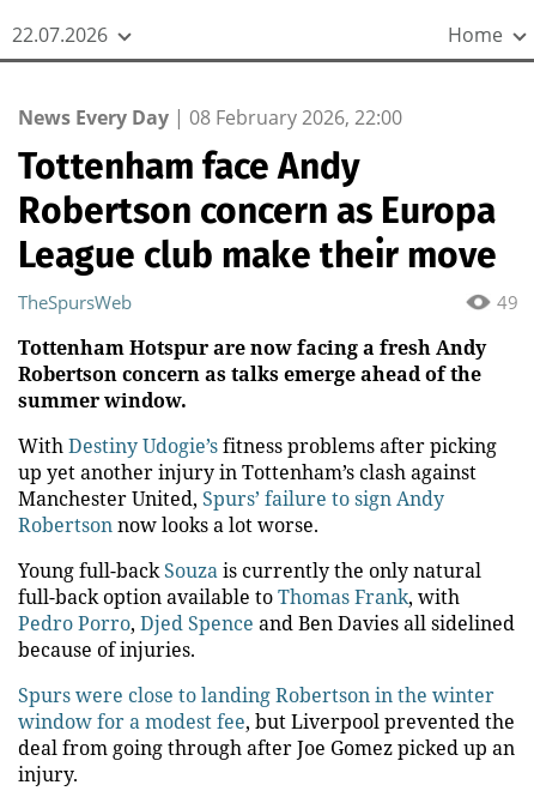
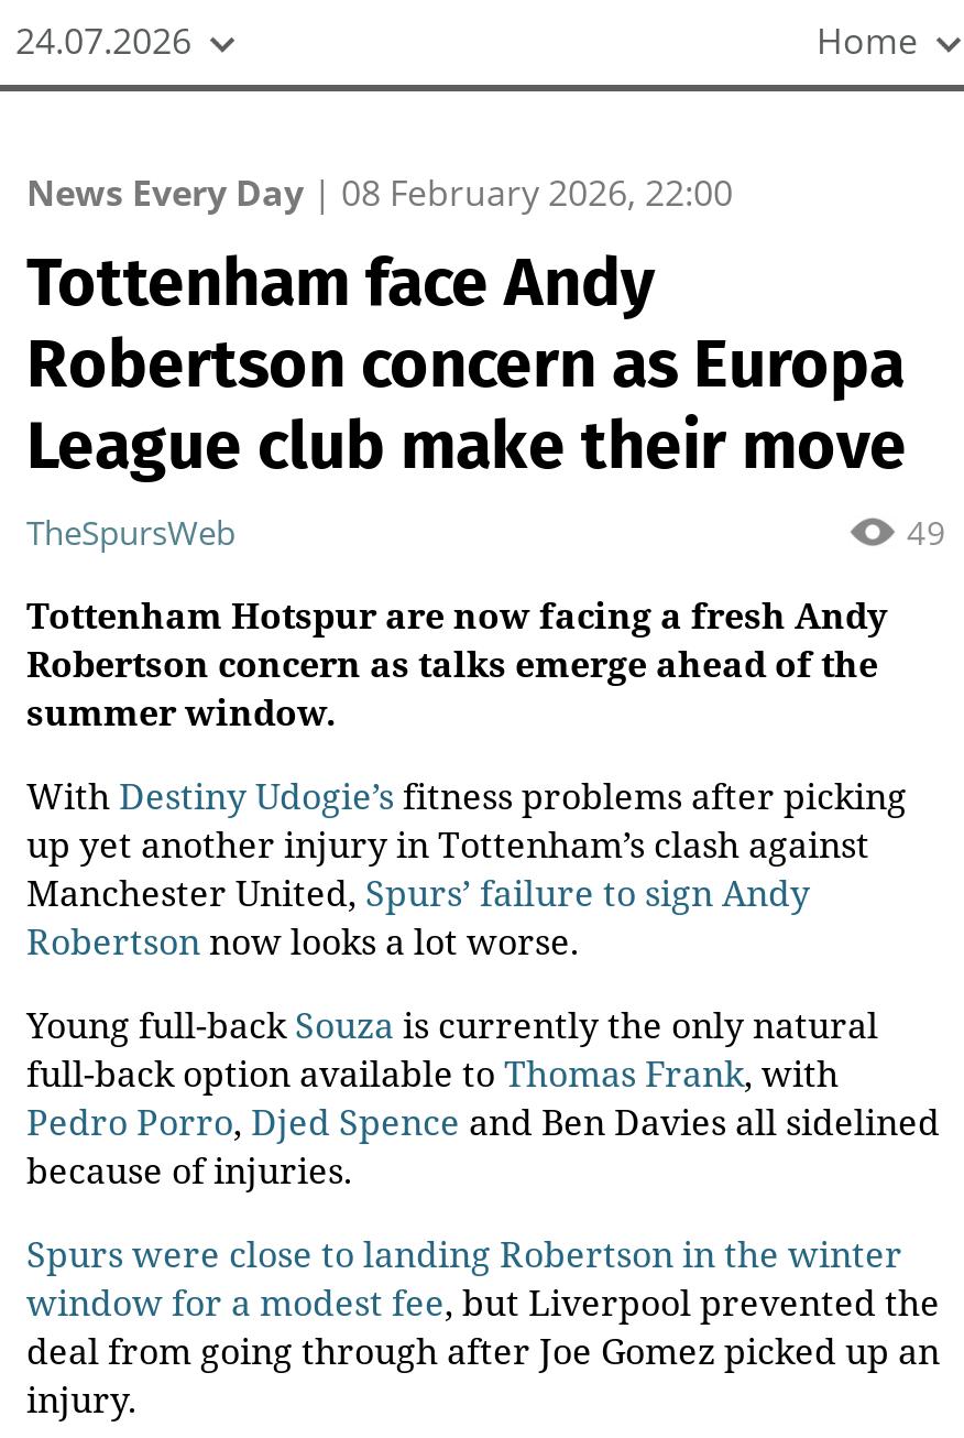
- 22.07.2026
+ 24.07.2026
